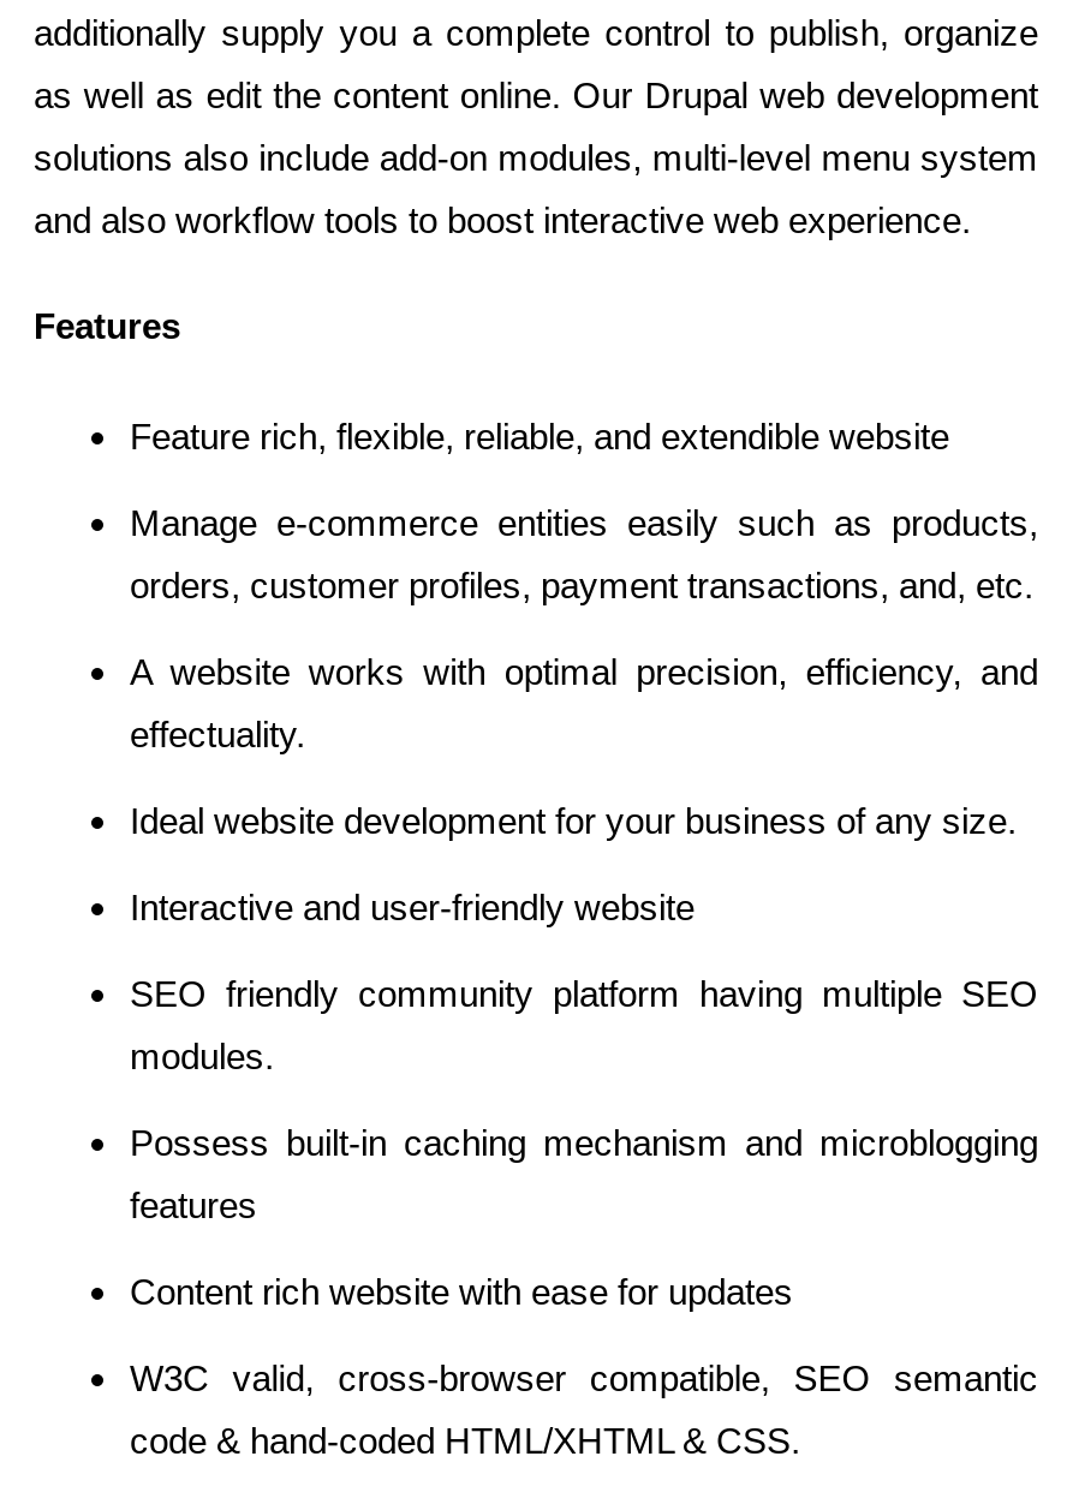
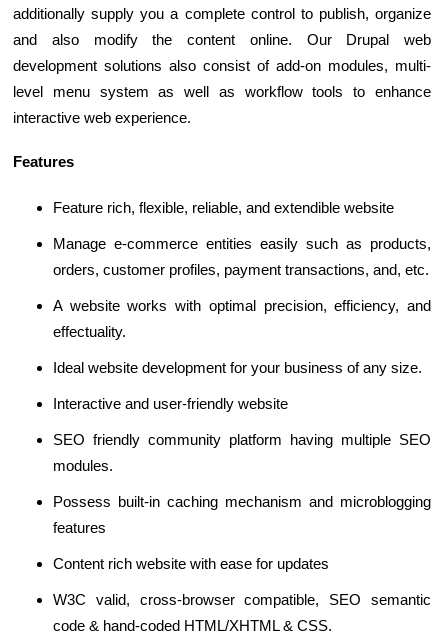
- as well as edit the content online. Our Drupal web development
- solutions also include add-on modules, multi-level menu system
- and also workflow tools to boost interactive web experience.
+ and also modify the content online. Our Drupal web
+ development solutions also consist of add-on modules, multi-
+ level menu system as well as workflow tools to enhance
+ interactive web experience.
